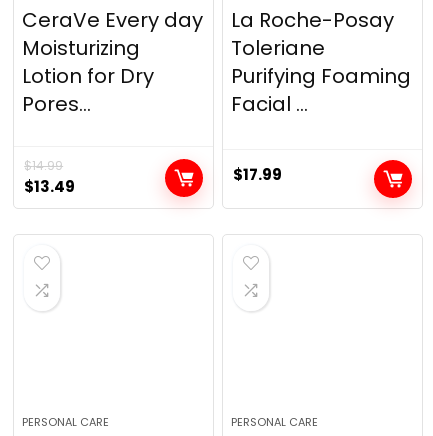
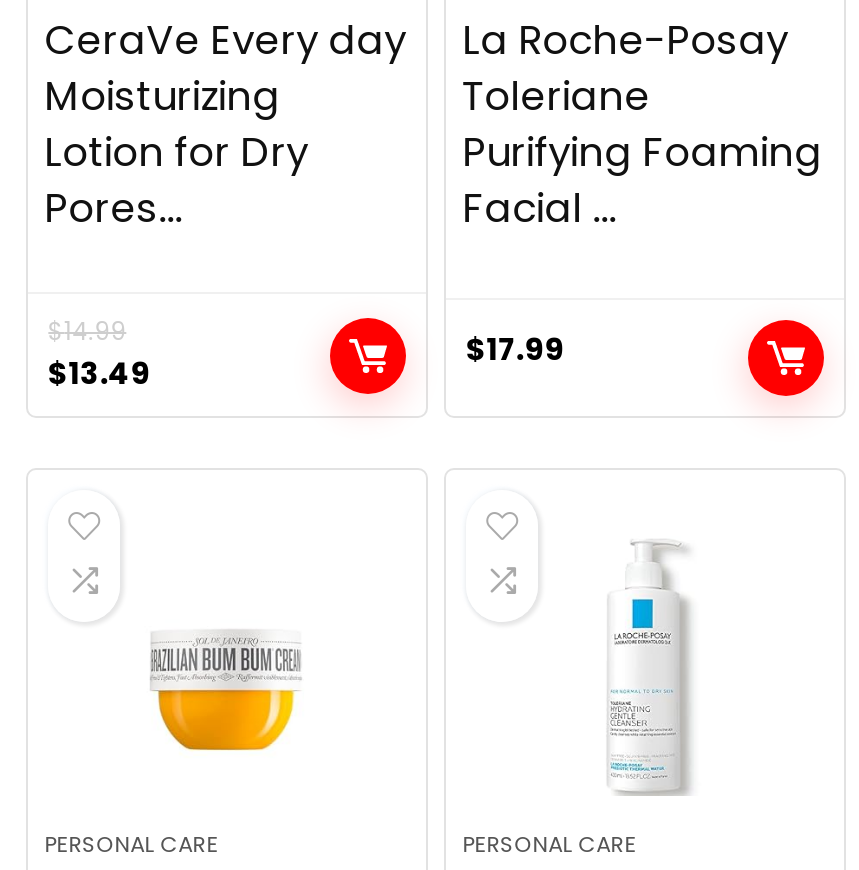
+ [image]

+ [image]
